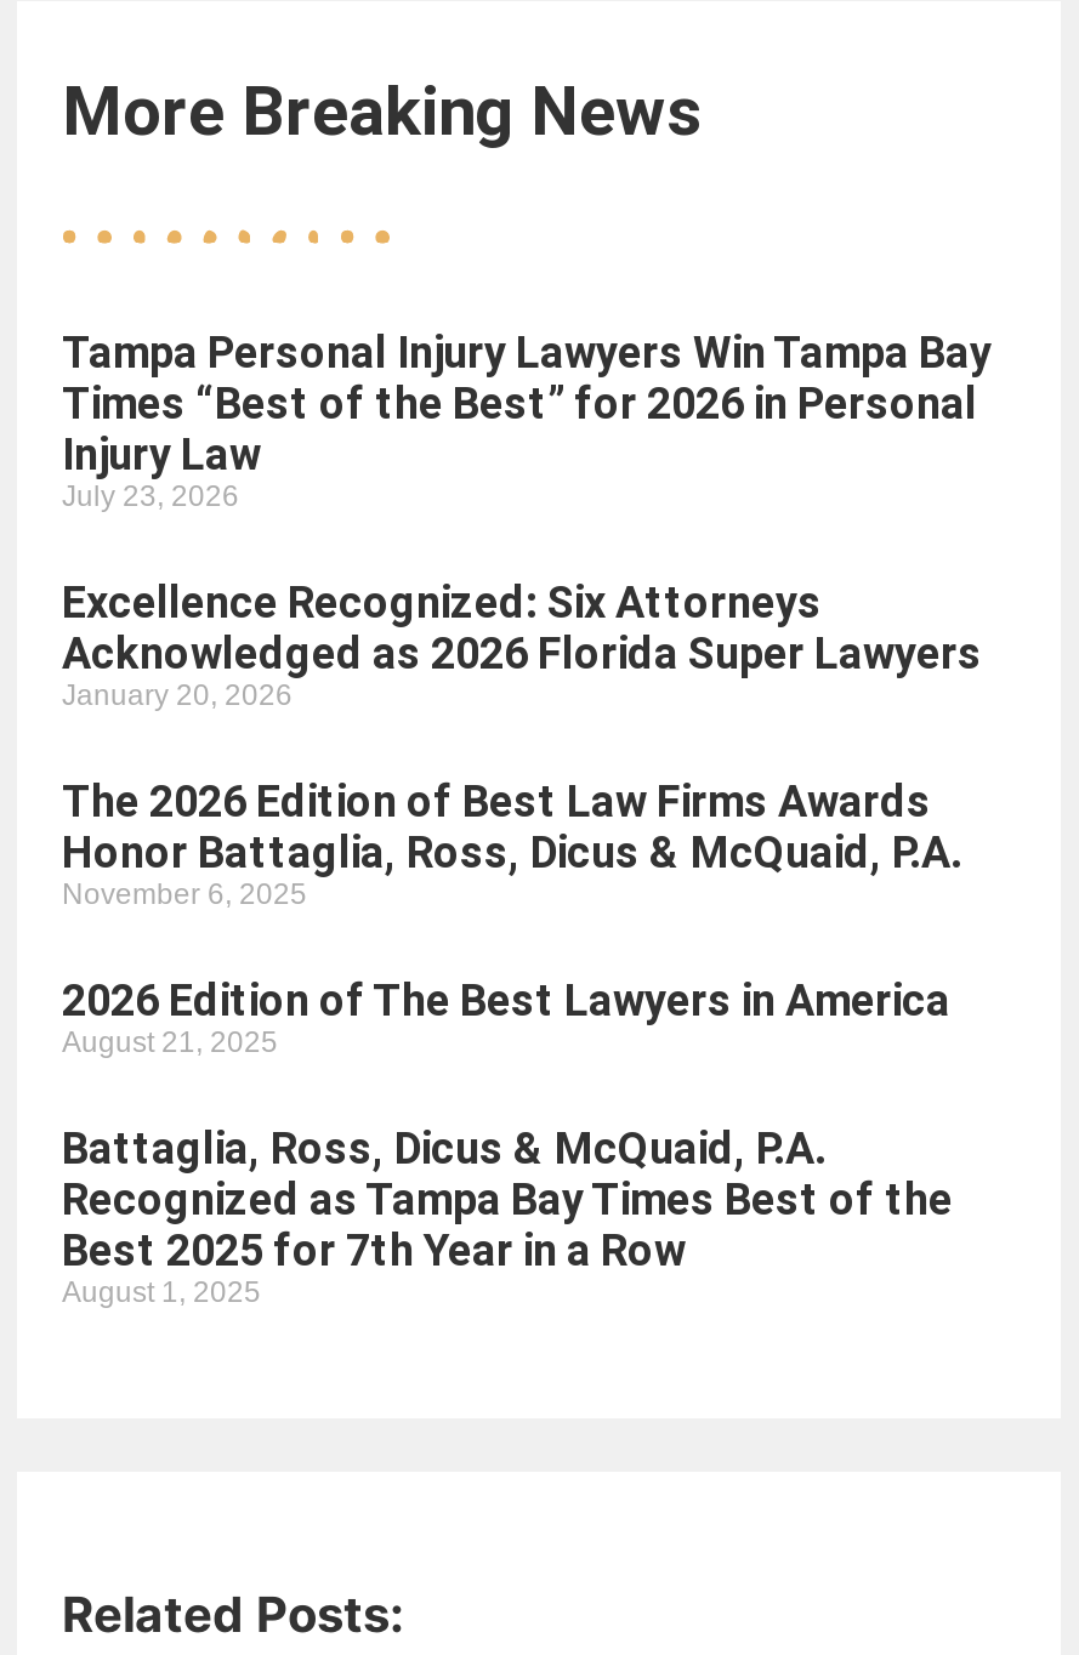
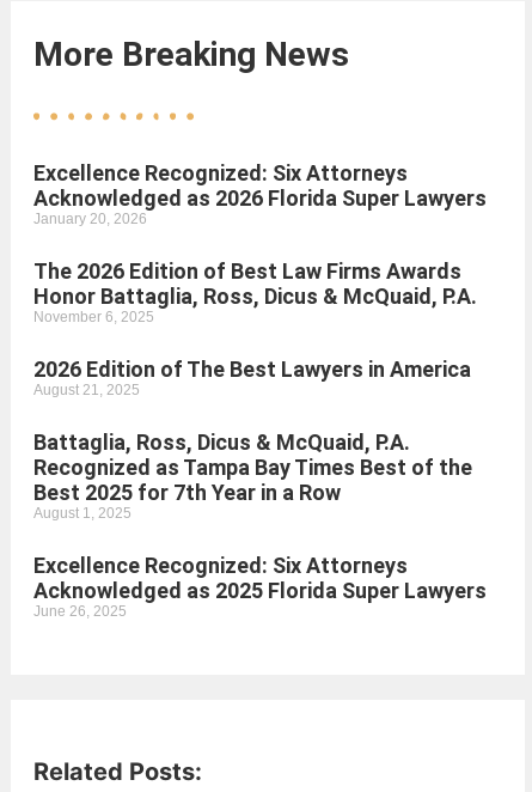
- Tampa Personal Injury Lawyers Win Tampa Bay
- Times “Best of the Best” for 2026 in Personal
- Injury Law
- July 23, 2026

moved up: Excellence Recognized: Six Attorneys | Acknowledged as 2026 Florida Super Lawyers | January 20, 2026 | ... | Best 2025 for 7th Year in a Row | August 1, 2025

+ Excellence Recognized: Six Attorneys
+ Acknowledged as 2025 Florida Super Lawyers
+ June 26, 2025
